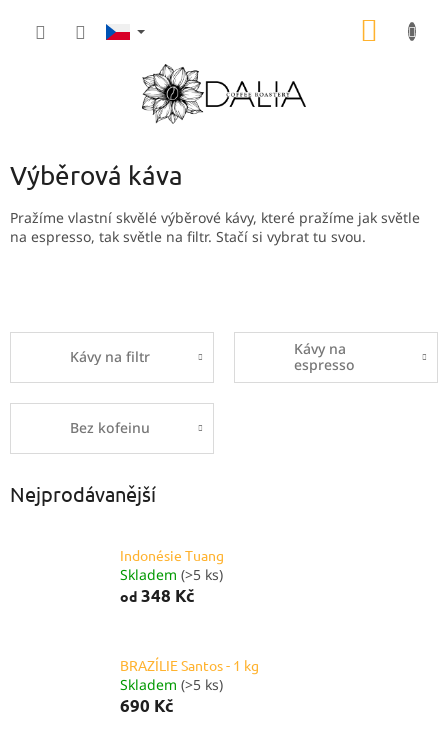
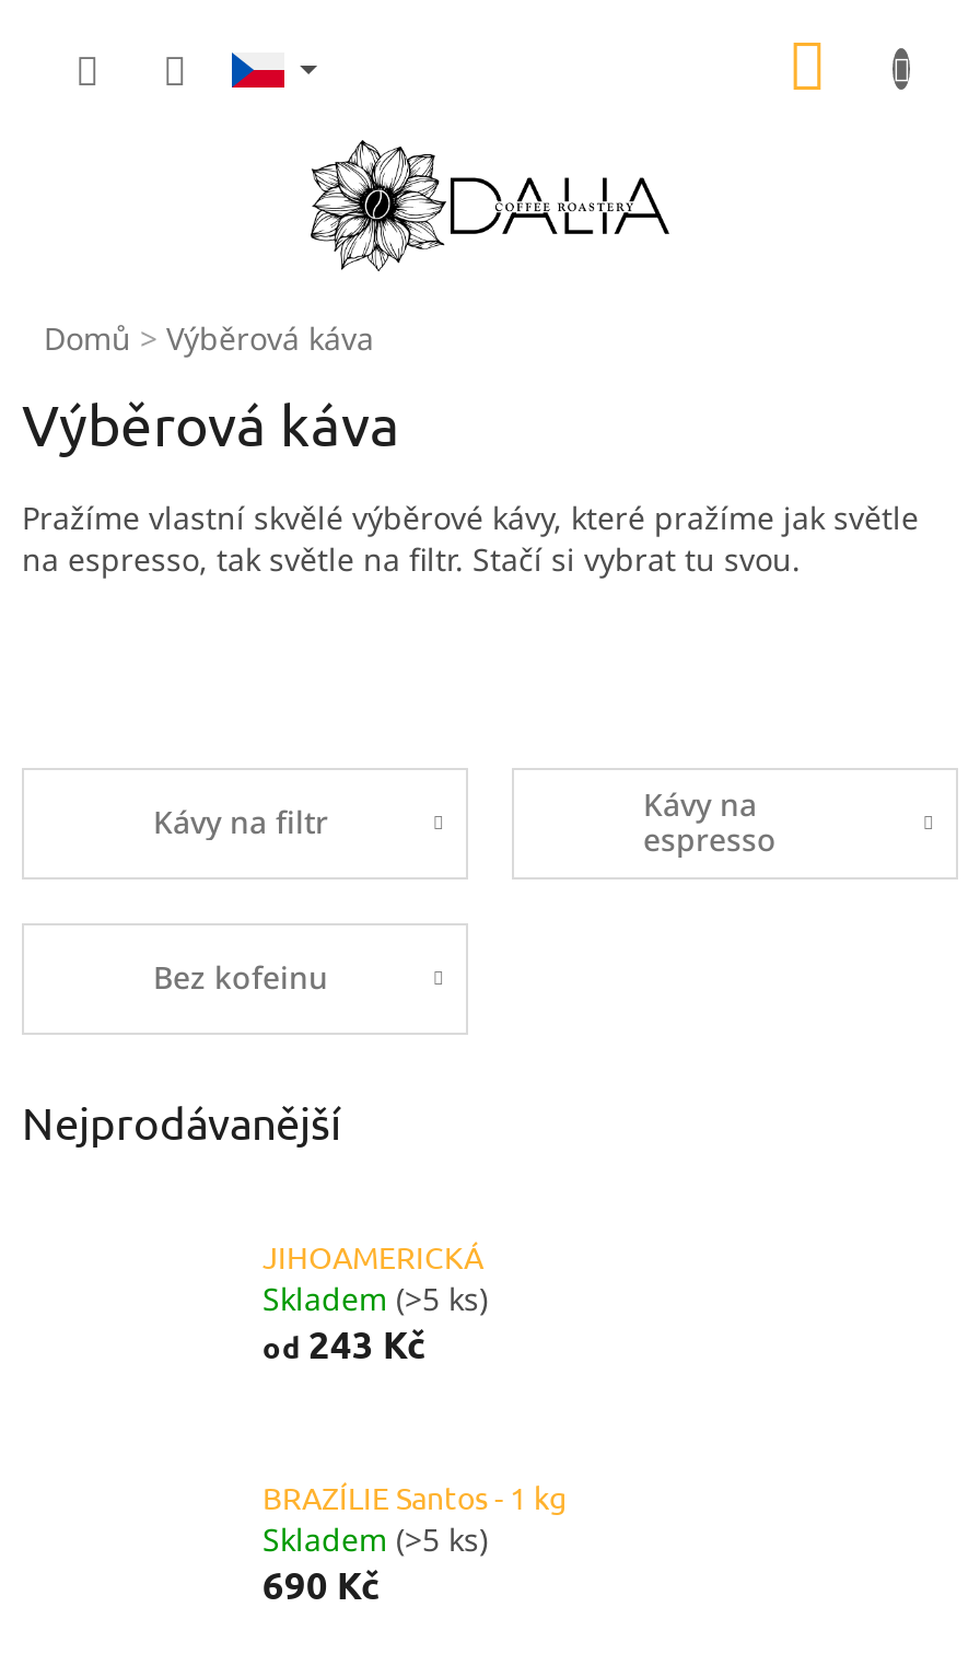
+ Domů
+ Výběrová káva

- Indonésie Tuang
+ JIHOAMERICKÁ

- od 348 Kč
+ od 243 Kč
